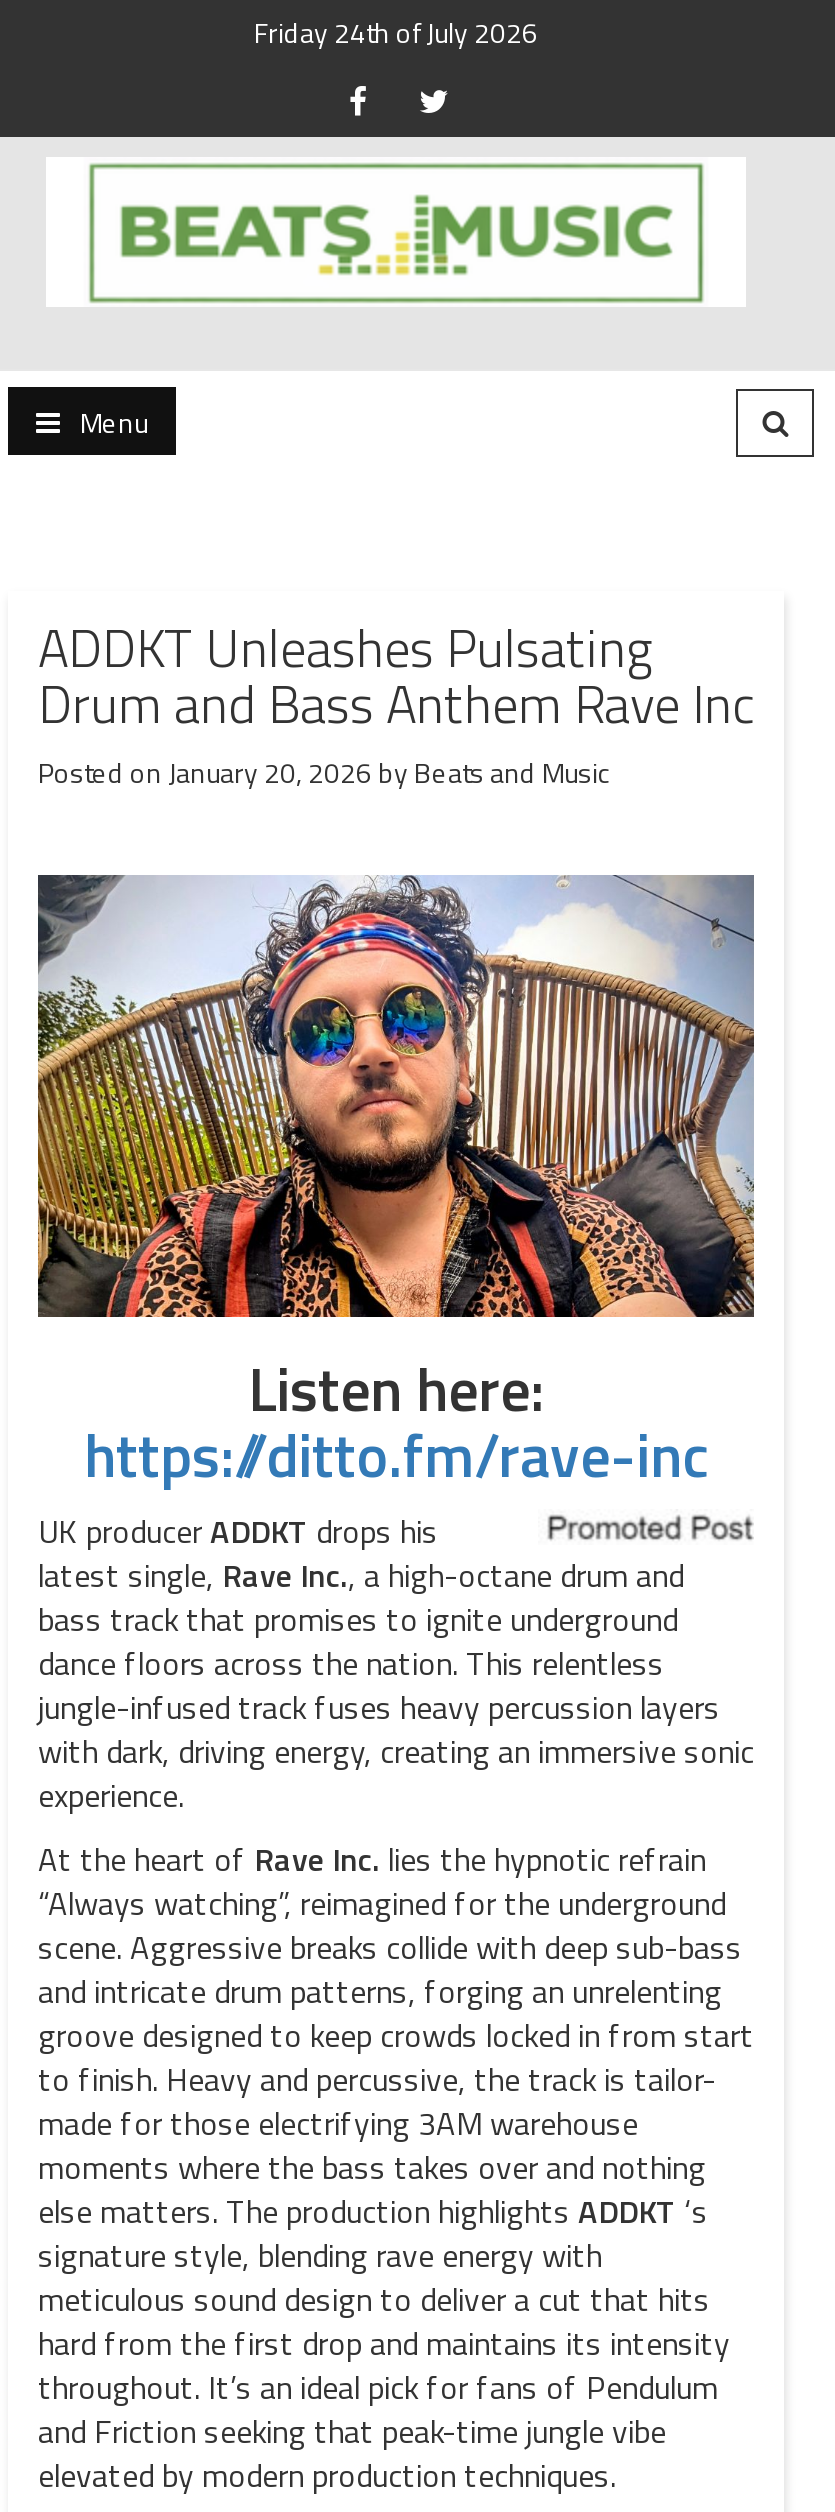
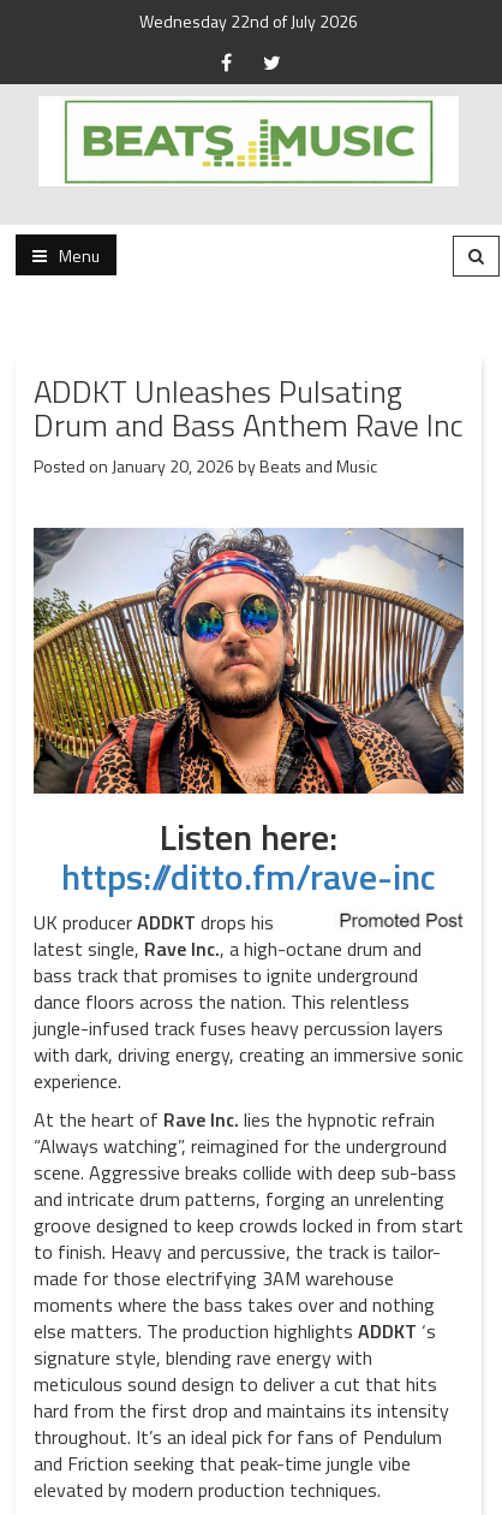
- Friday 24th of July 2026
+ Wednesday 22nd of July 2026
